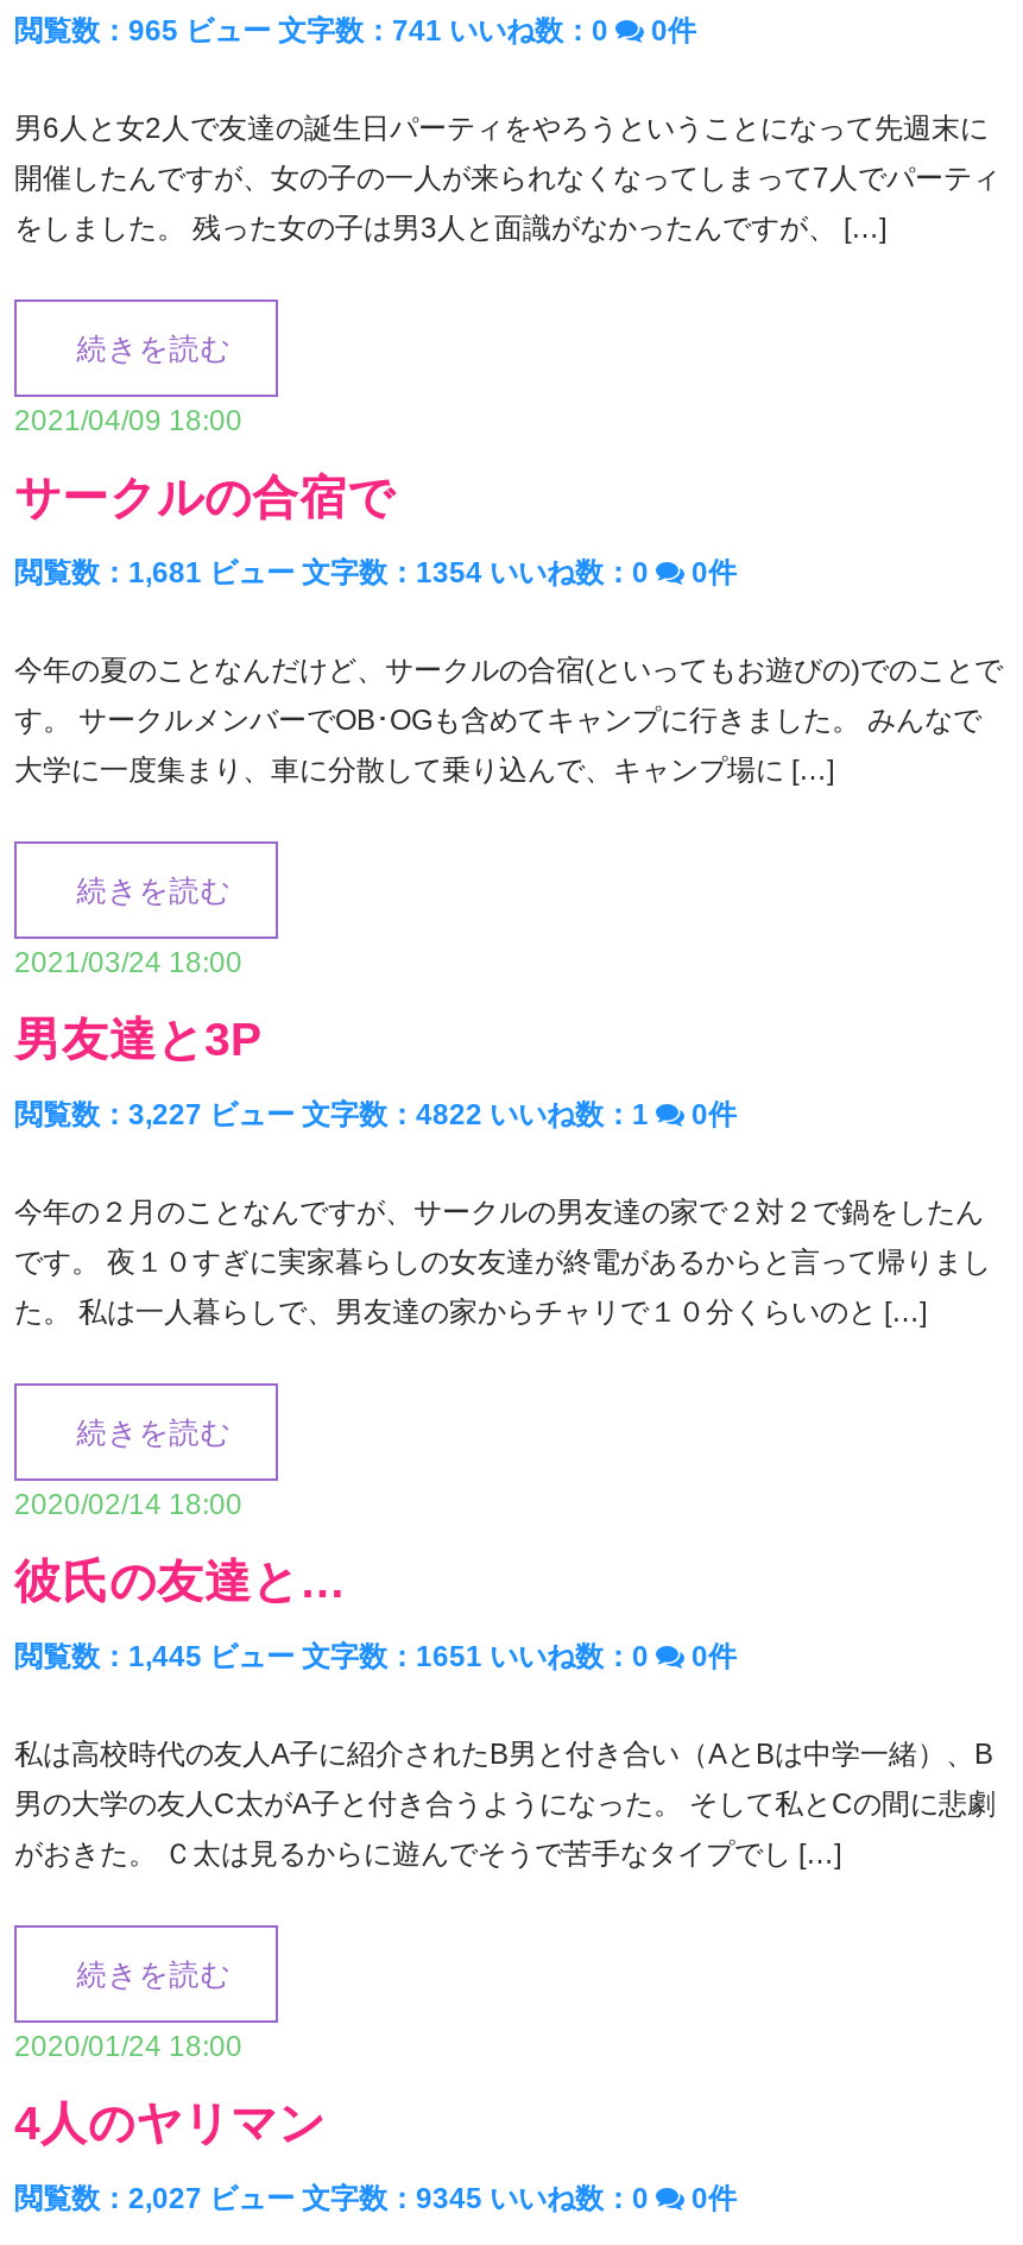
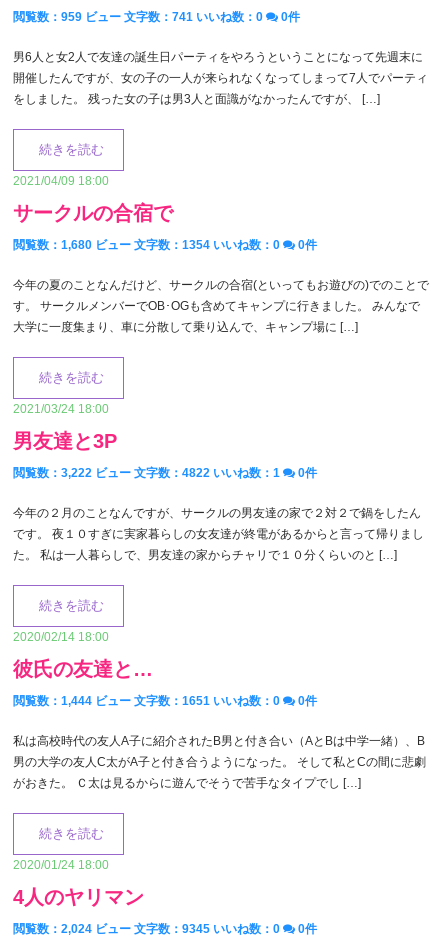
- 閲覧数：965 ビュー 文字数：741 いいね数：0
+ 閲覧数：959 ビュー 文字数：741 いいね数：0

- 閲覧数：1,681 ビュー 文字数：1354 いいね数：0
+ 閲覧数：1,680 ビュー 文字数：1354 いいね数：0

- 閲覧数：3,227 ビュー 文字数：4822 いいね数：1
+ 閲覧数：3,222 ビュー 文字数：4822 いいね数：1

- 閲覧数：1,445 ビュー 文字数：1651 いいね数：0
+ 閲覧数：1,444 ビュー 文字数：1651 いいね数：0

- 閲覧数：2,027 ビュー 文字数：9345 いいね数：0
+ 閲覧数：2,024 ビュー 文字数：9345 いいね数：0
